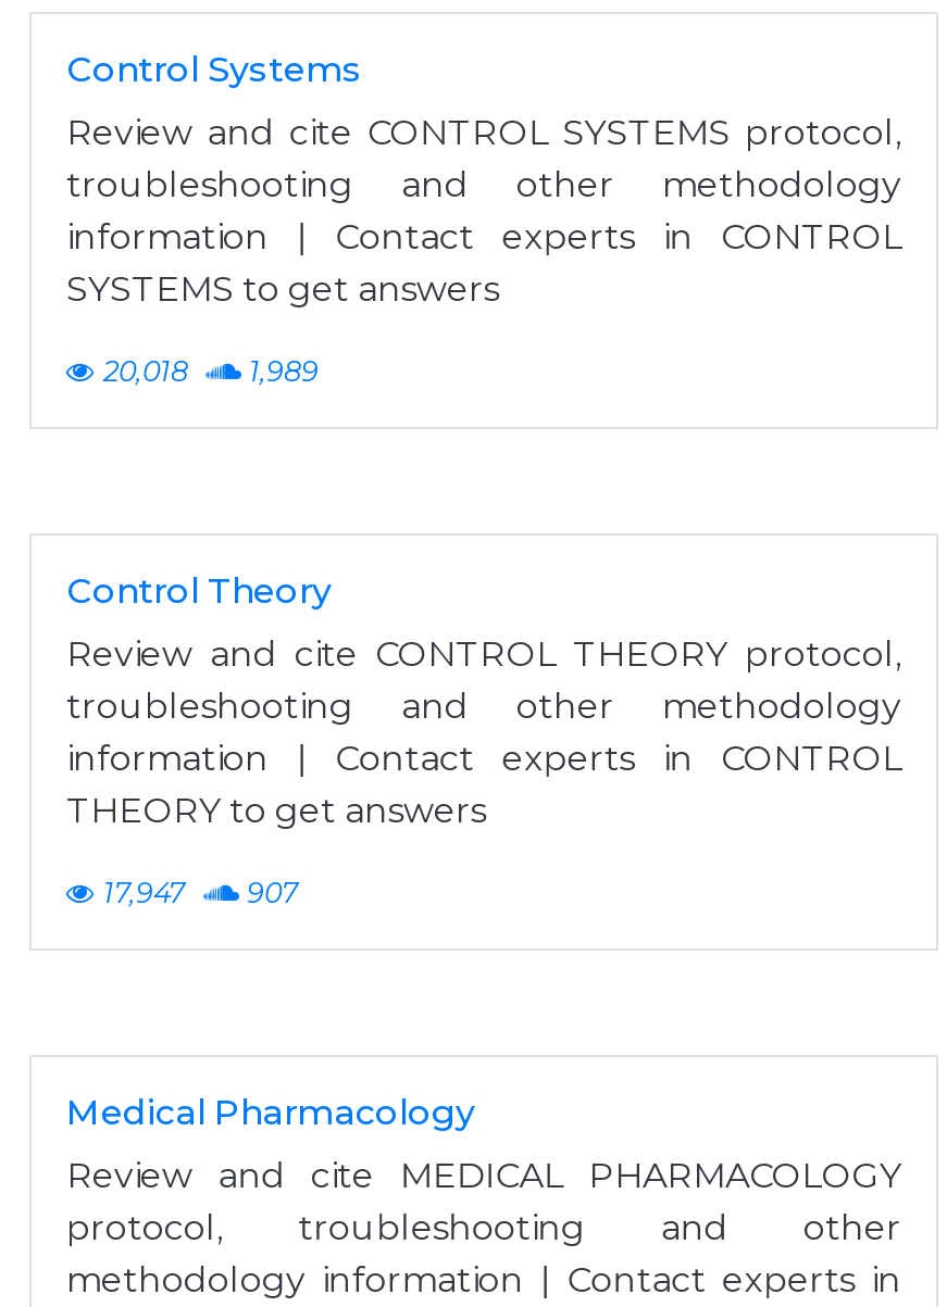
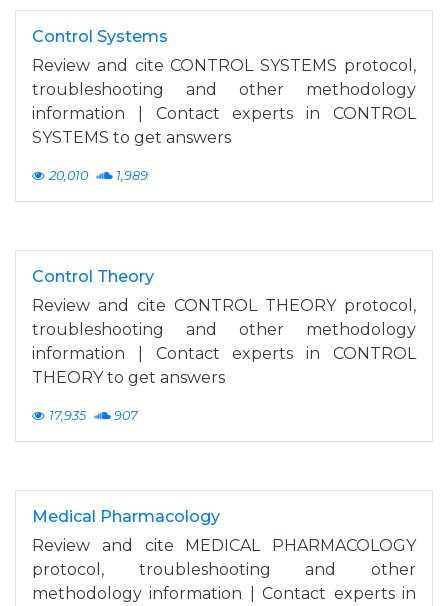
- 20,018 1,989
+ 20,010 1,989

- 17,947 907
+ 17,935 907
